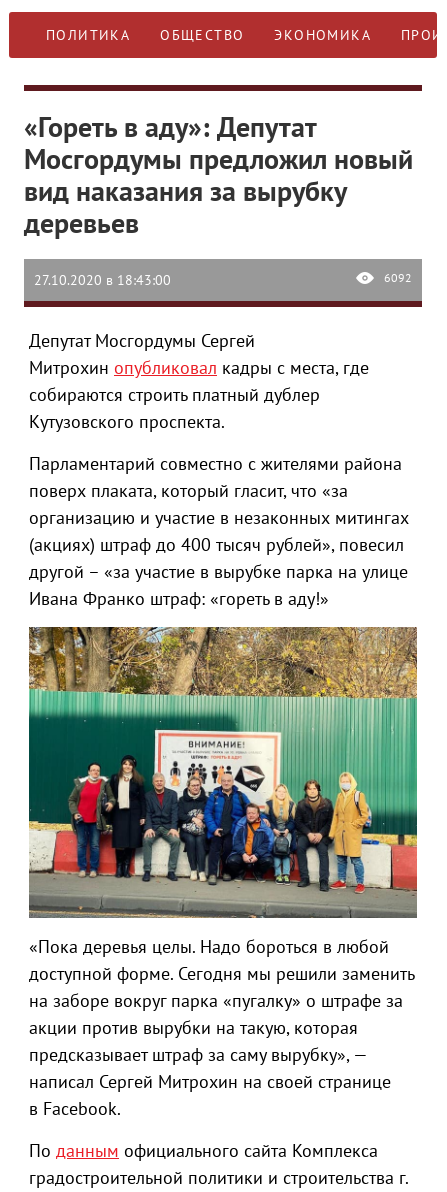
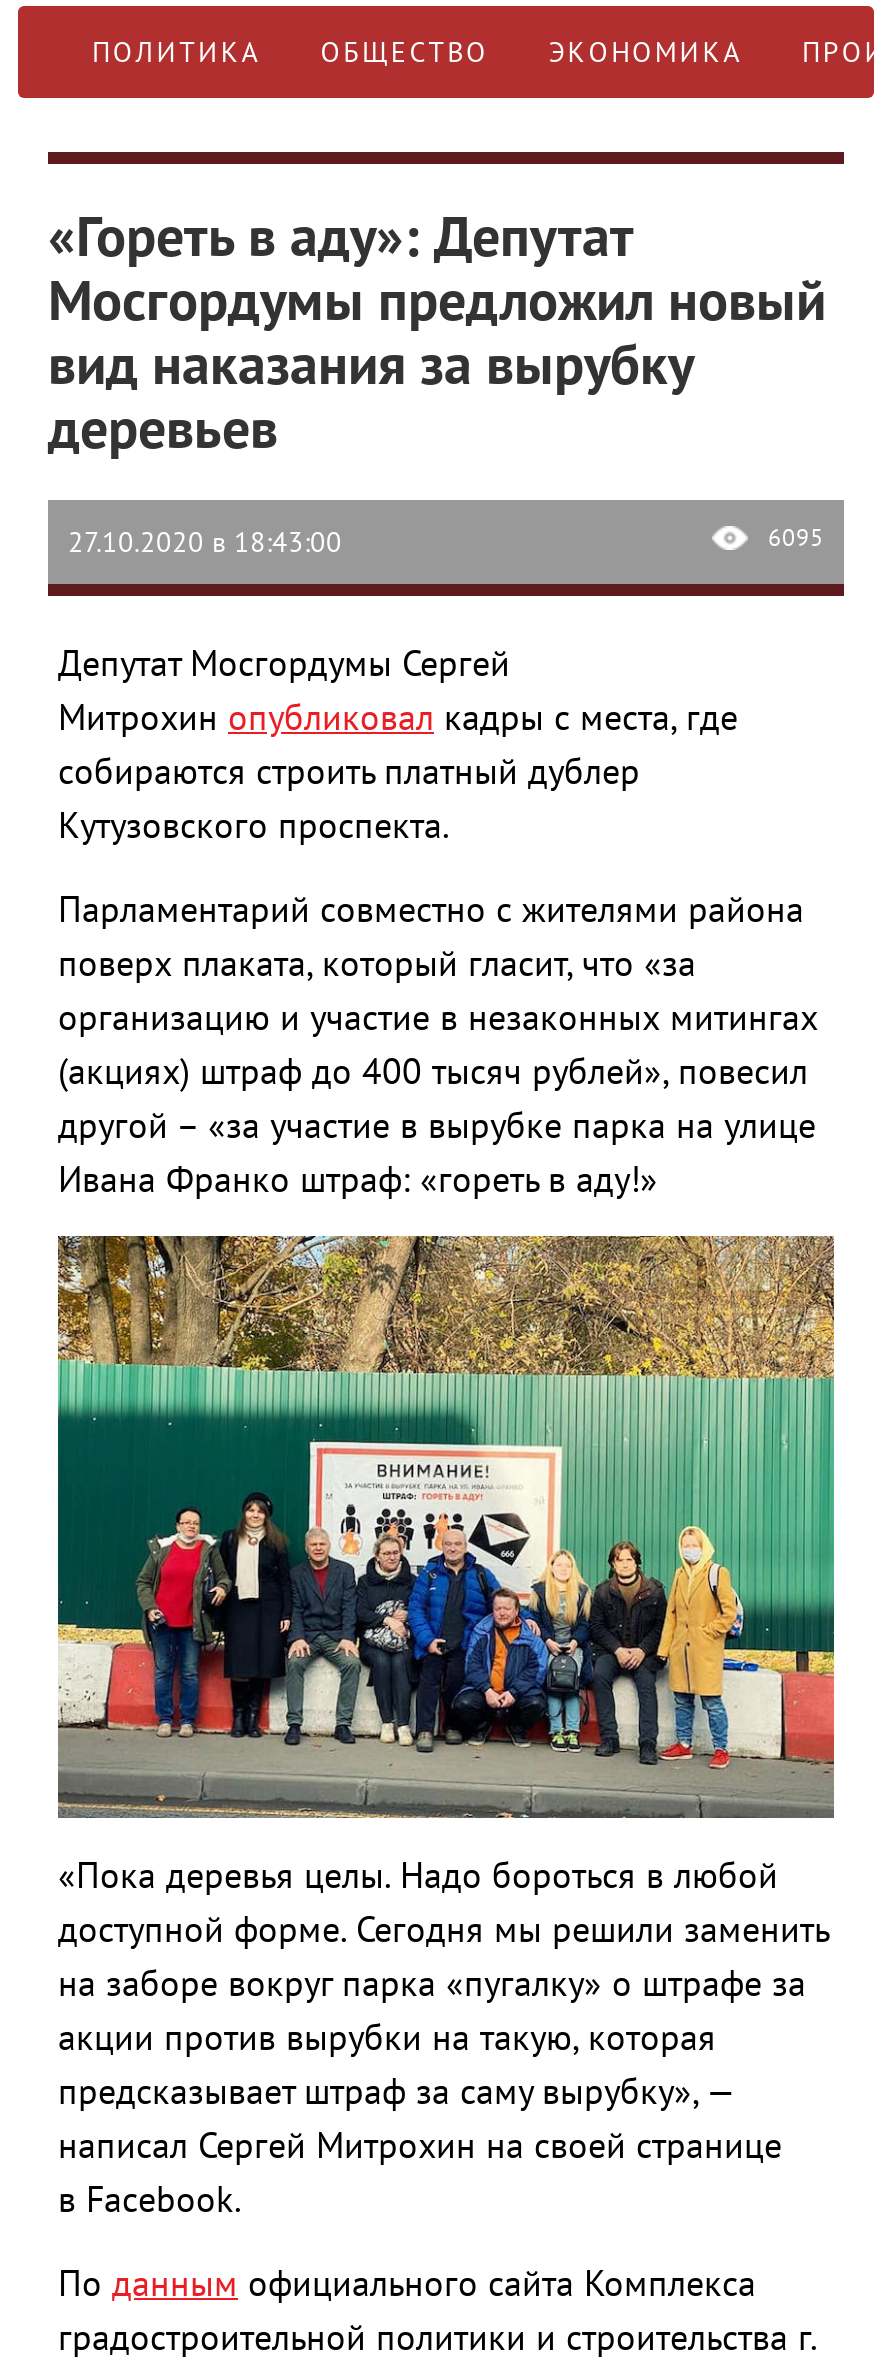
- 6092
+ 6095
